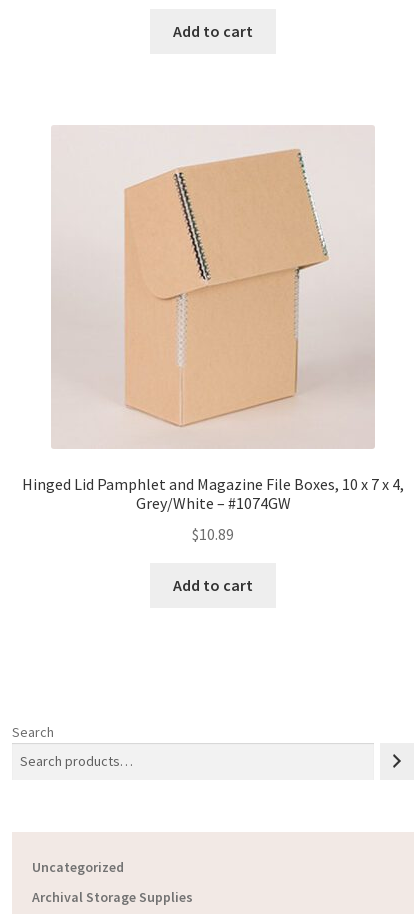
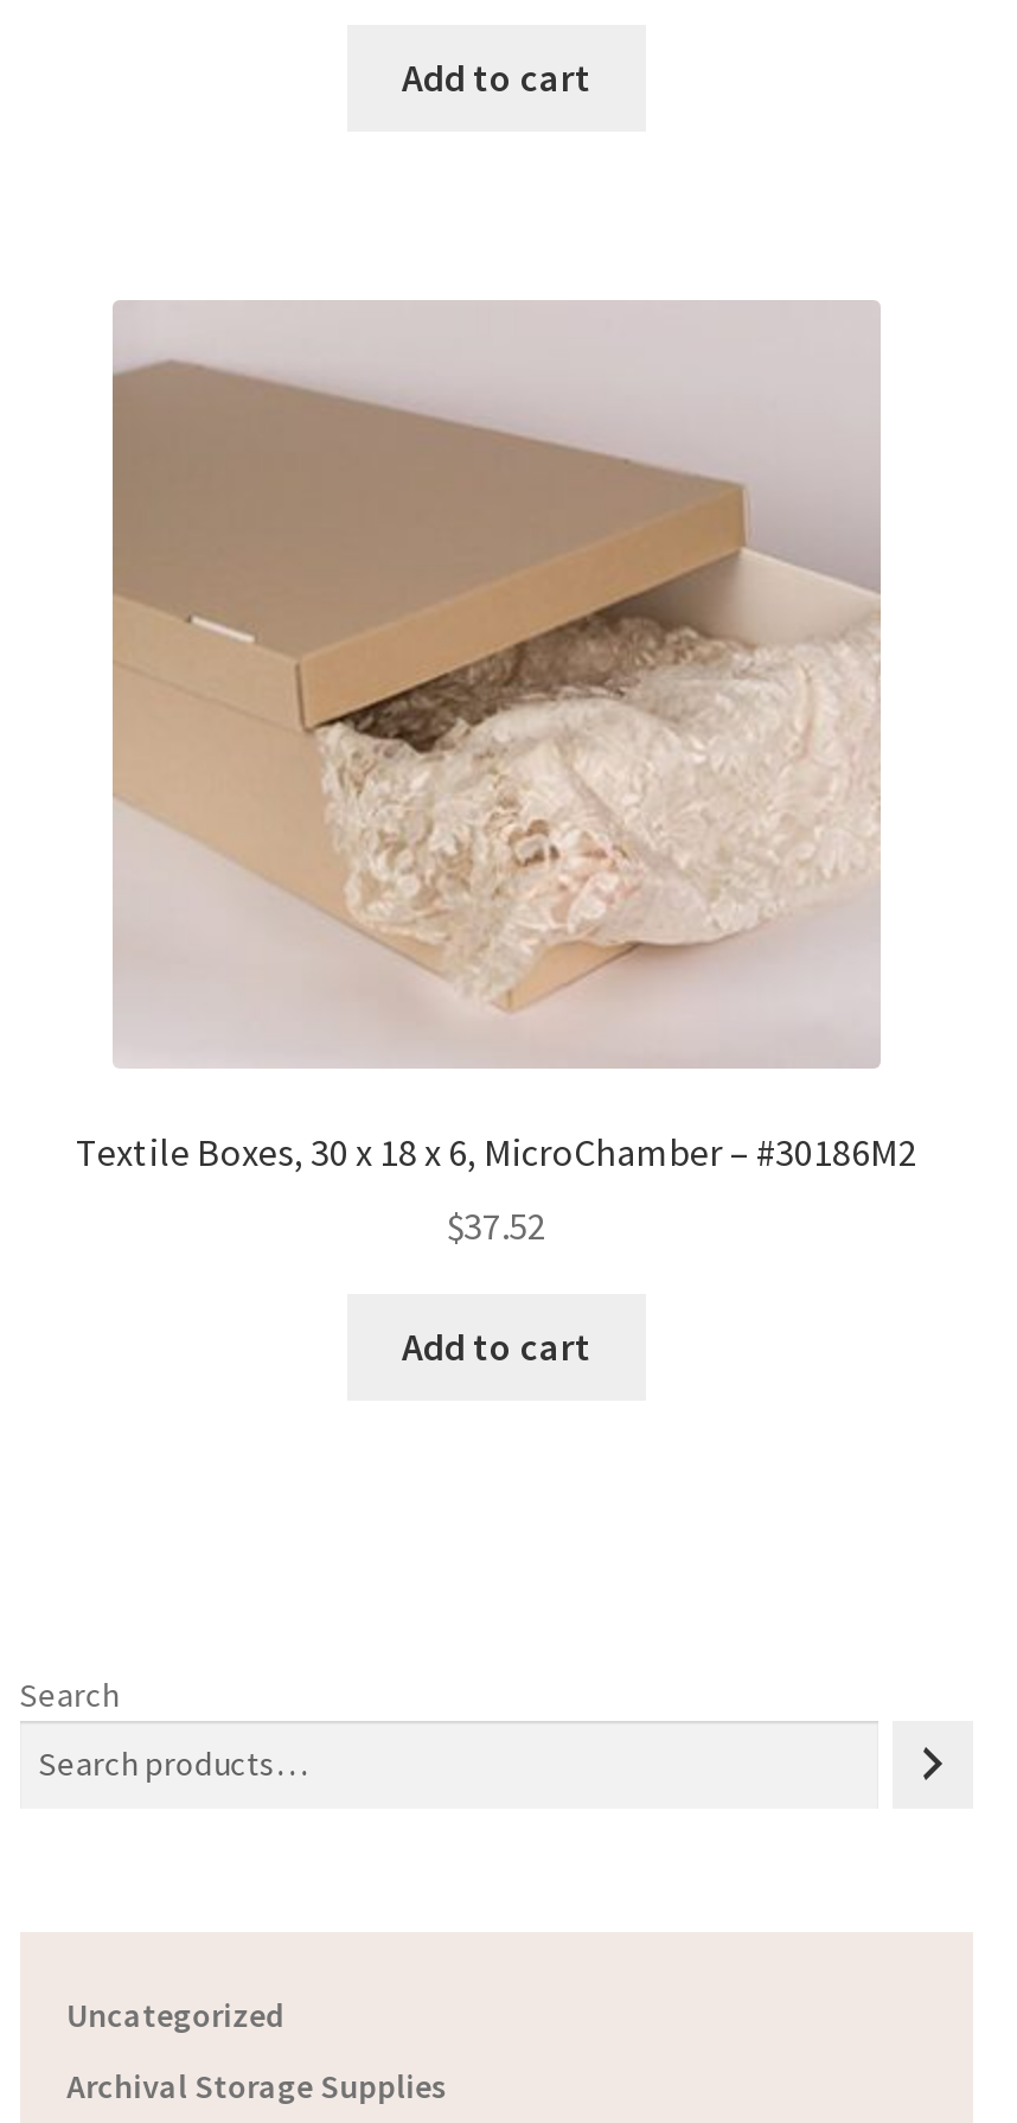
- [image]
+ [image]

- Hinged Lid Pamphlet and Magazine File Boxes, 10 x 7 x 4,
- Grey/White – #1074GW
+ Textile Boxes, 30 x 18 x 6, MicroChamber – #30186M2

- $10.89
+ $37.52
